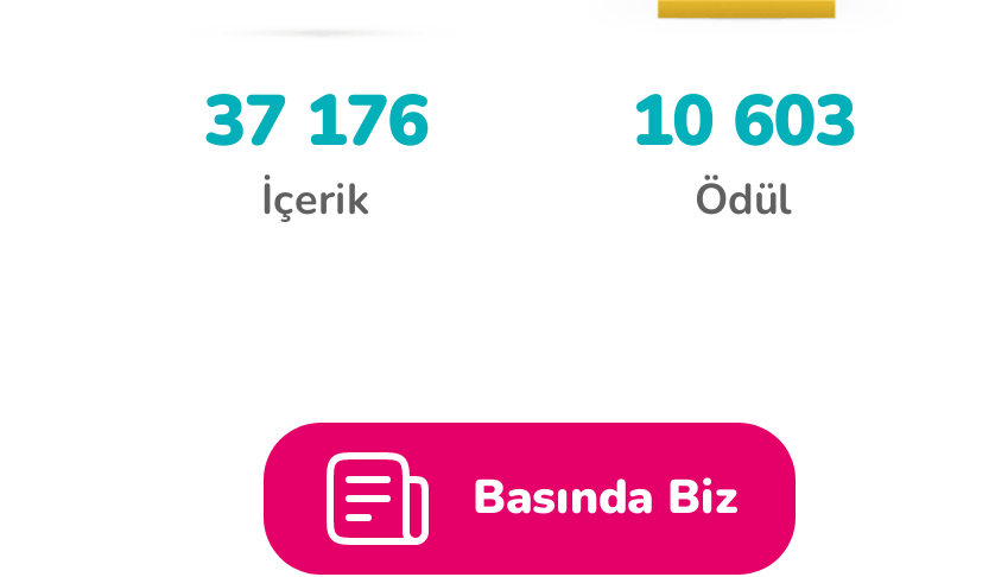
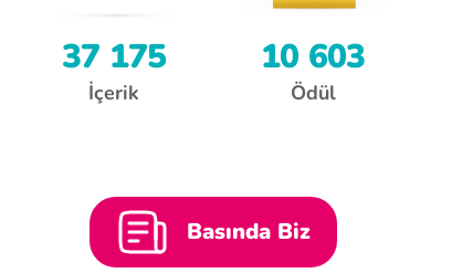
- 37 176
+ 37 175
